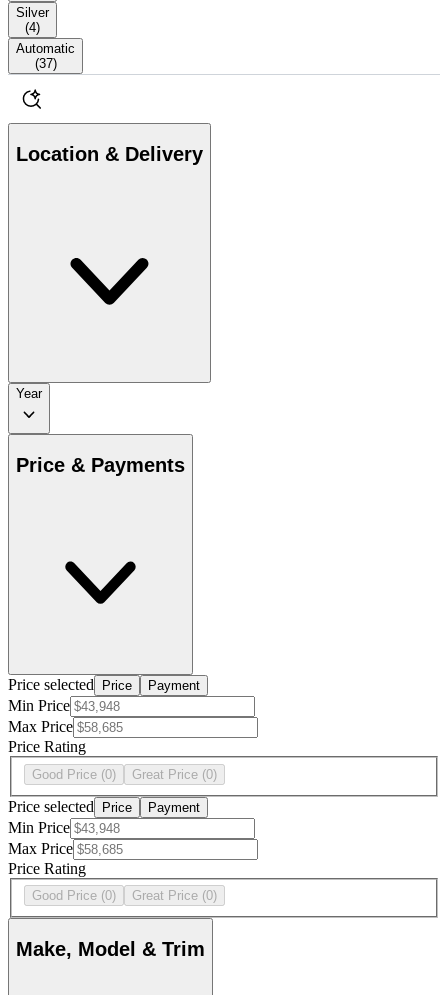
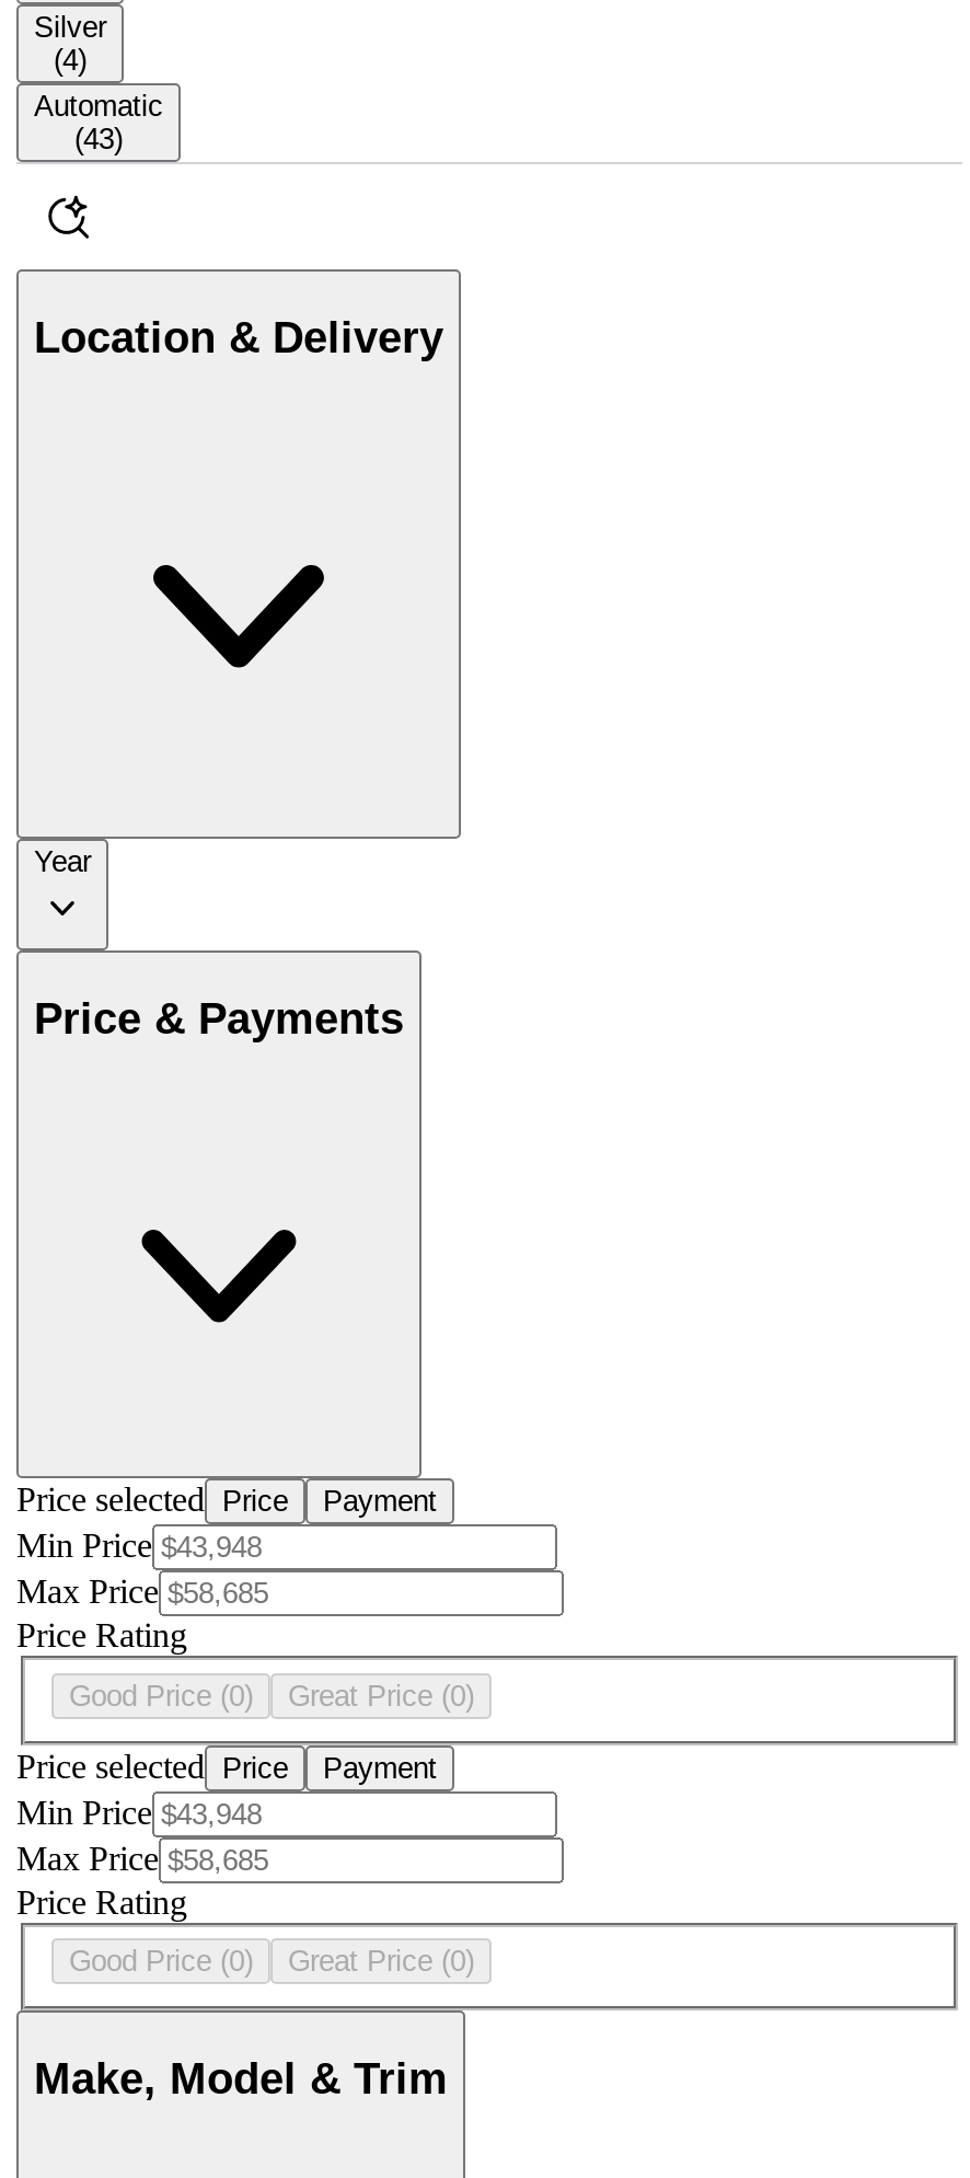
- (37)
+ (43)
